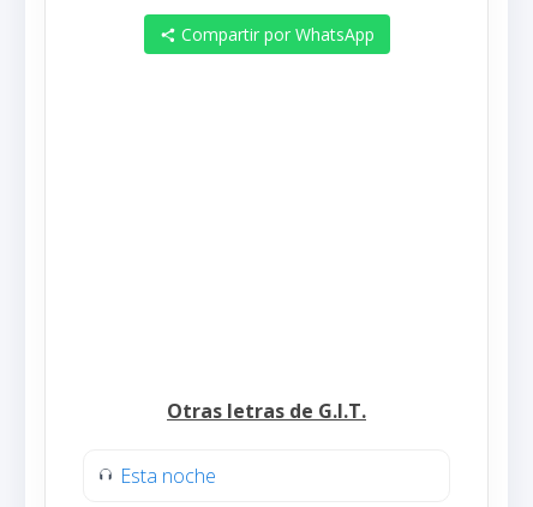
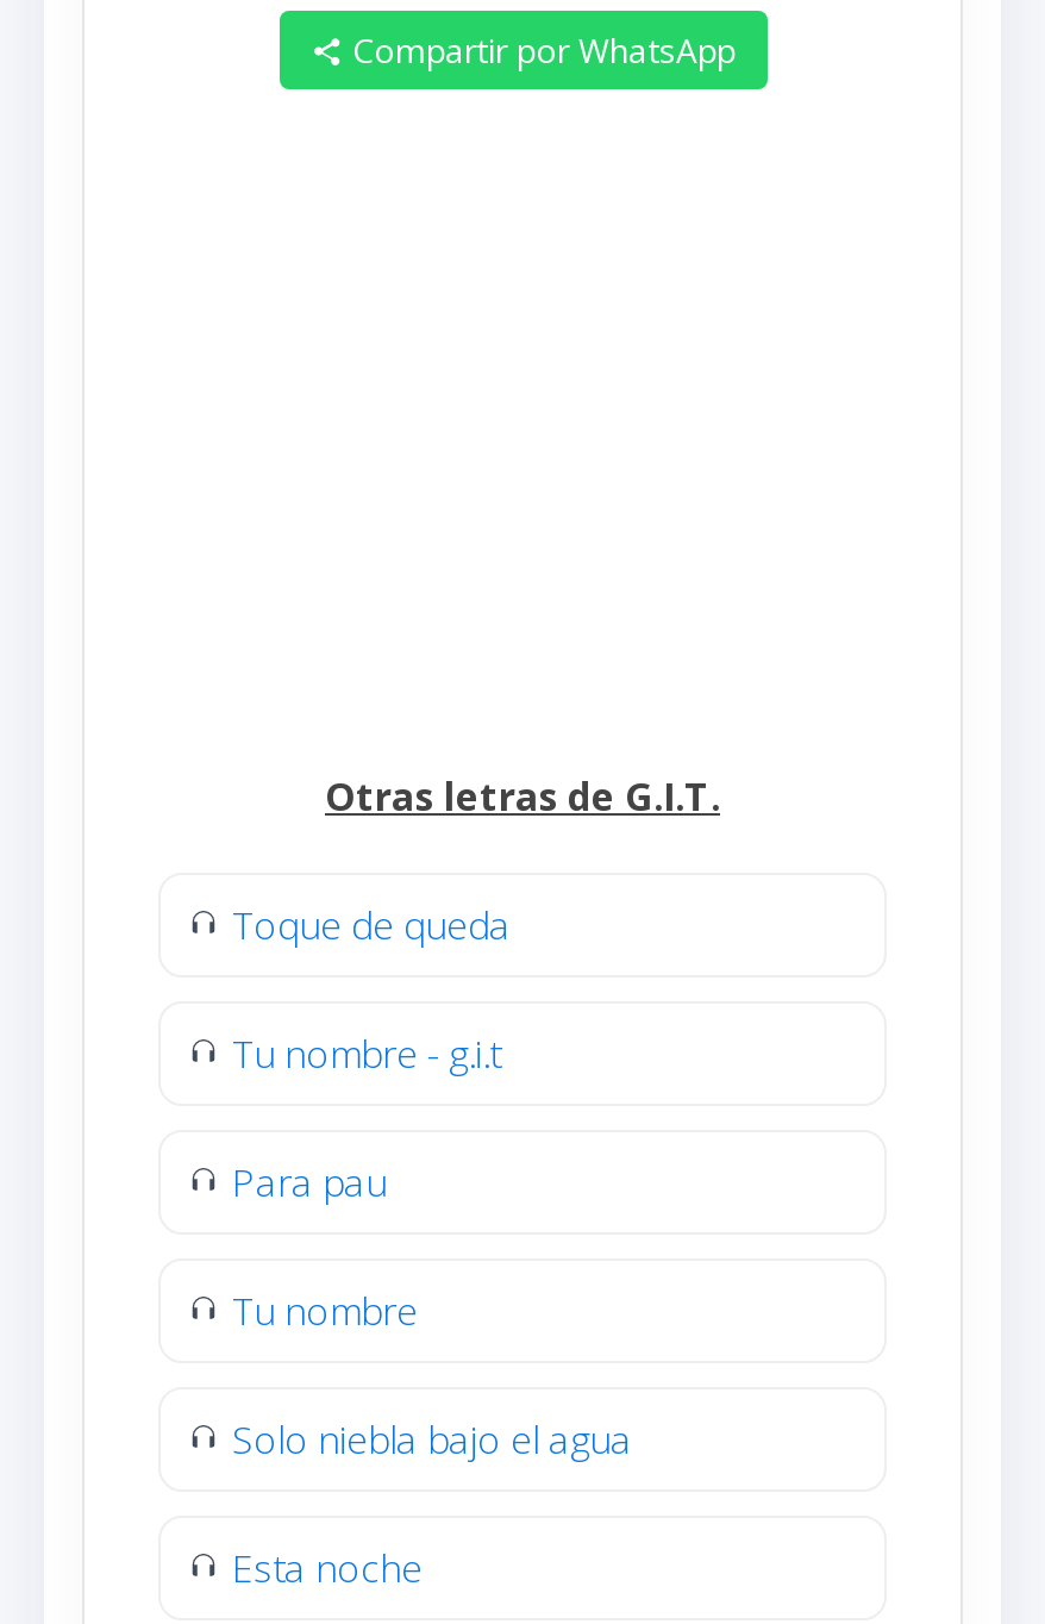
+ Toque de queda
+ Tu nombre - g.i.t
+ Para pau
+ Tu nombre
+ Solo niebla bajo el agua
